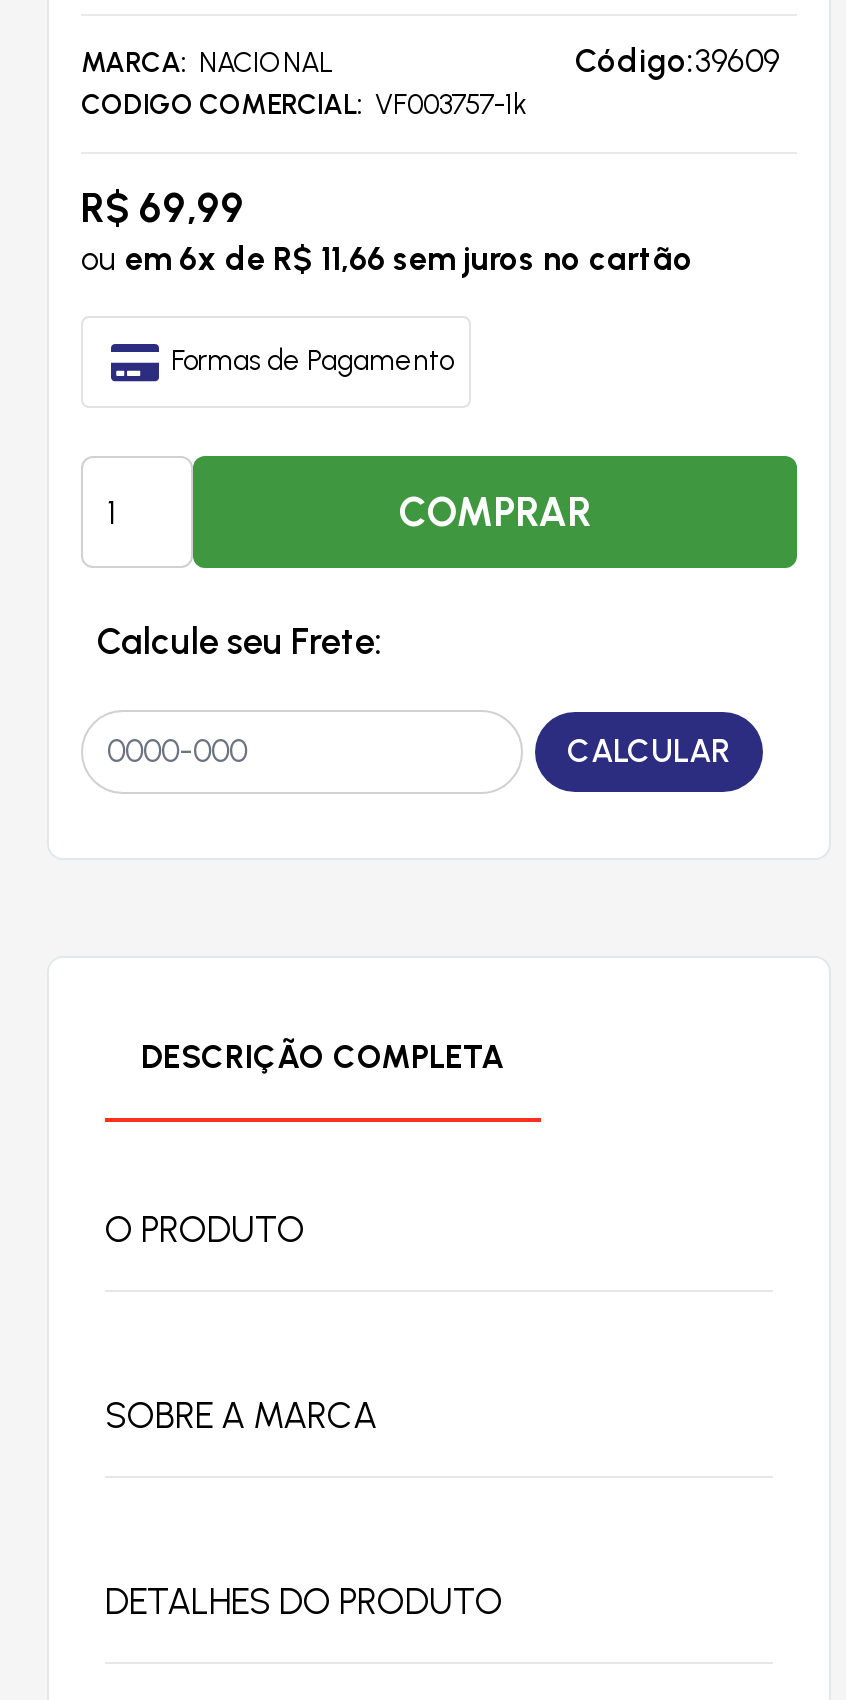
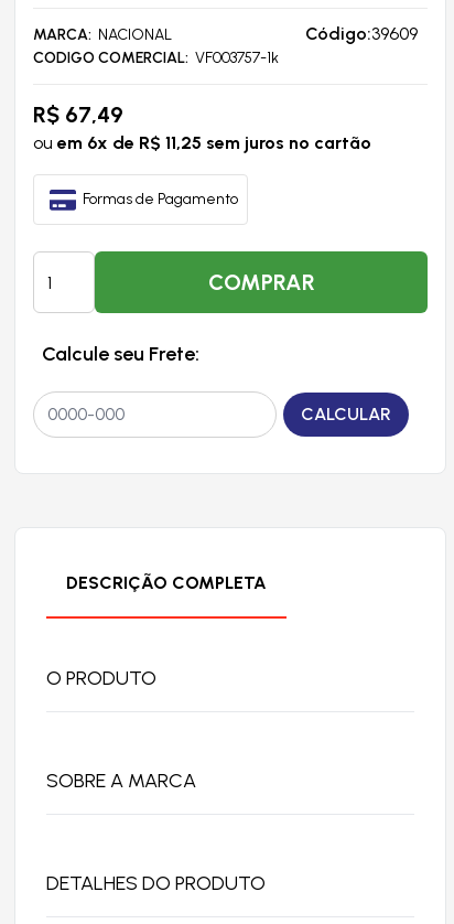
- R$ 69,99
+ R$ 67,49

- ou em 6x de R$ 11,66 sem juros no cartão
+ ou em 6x de R$ 11,25 sem juros no cartão
